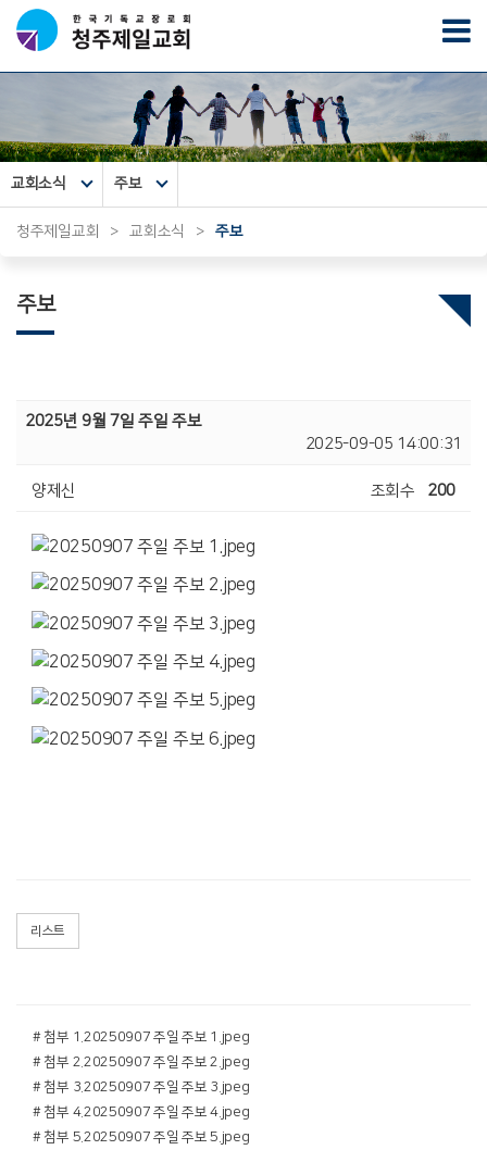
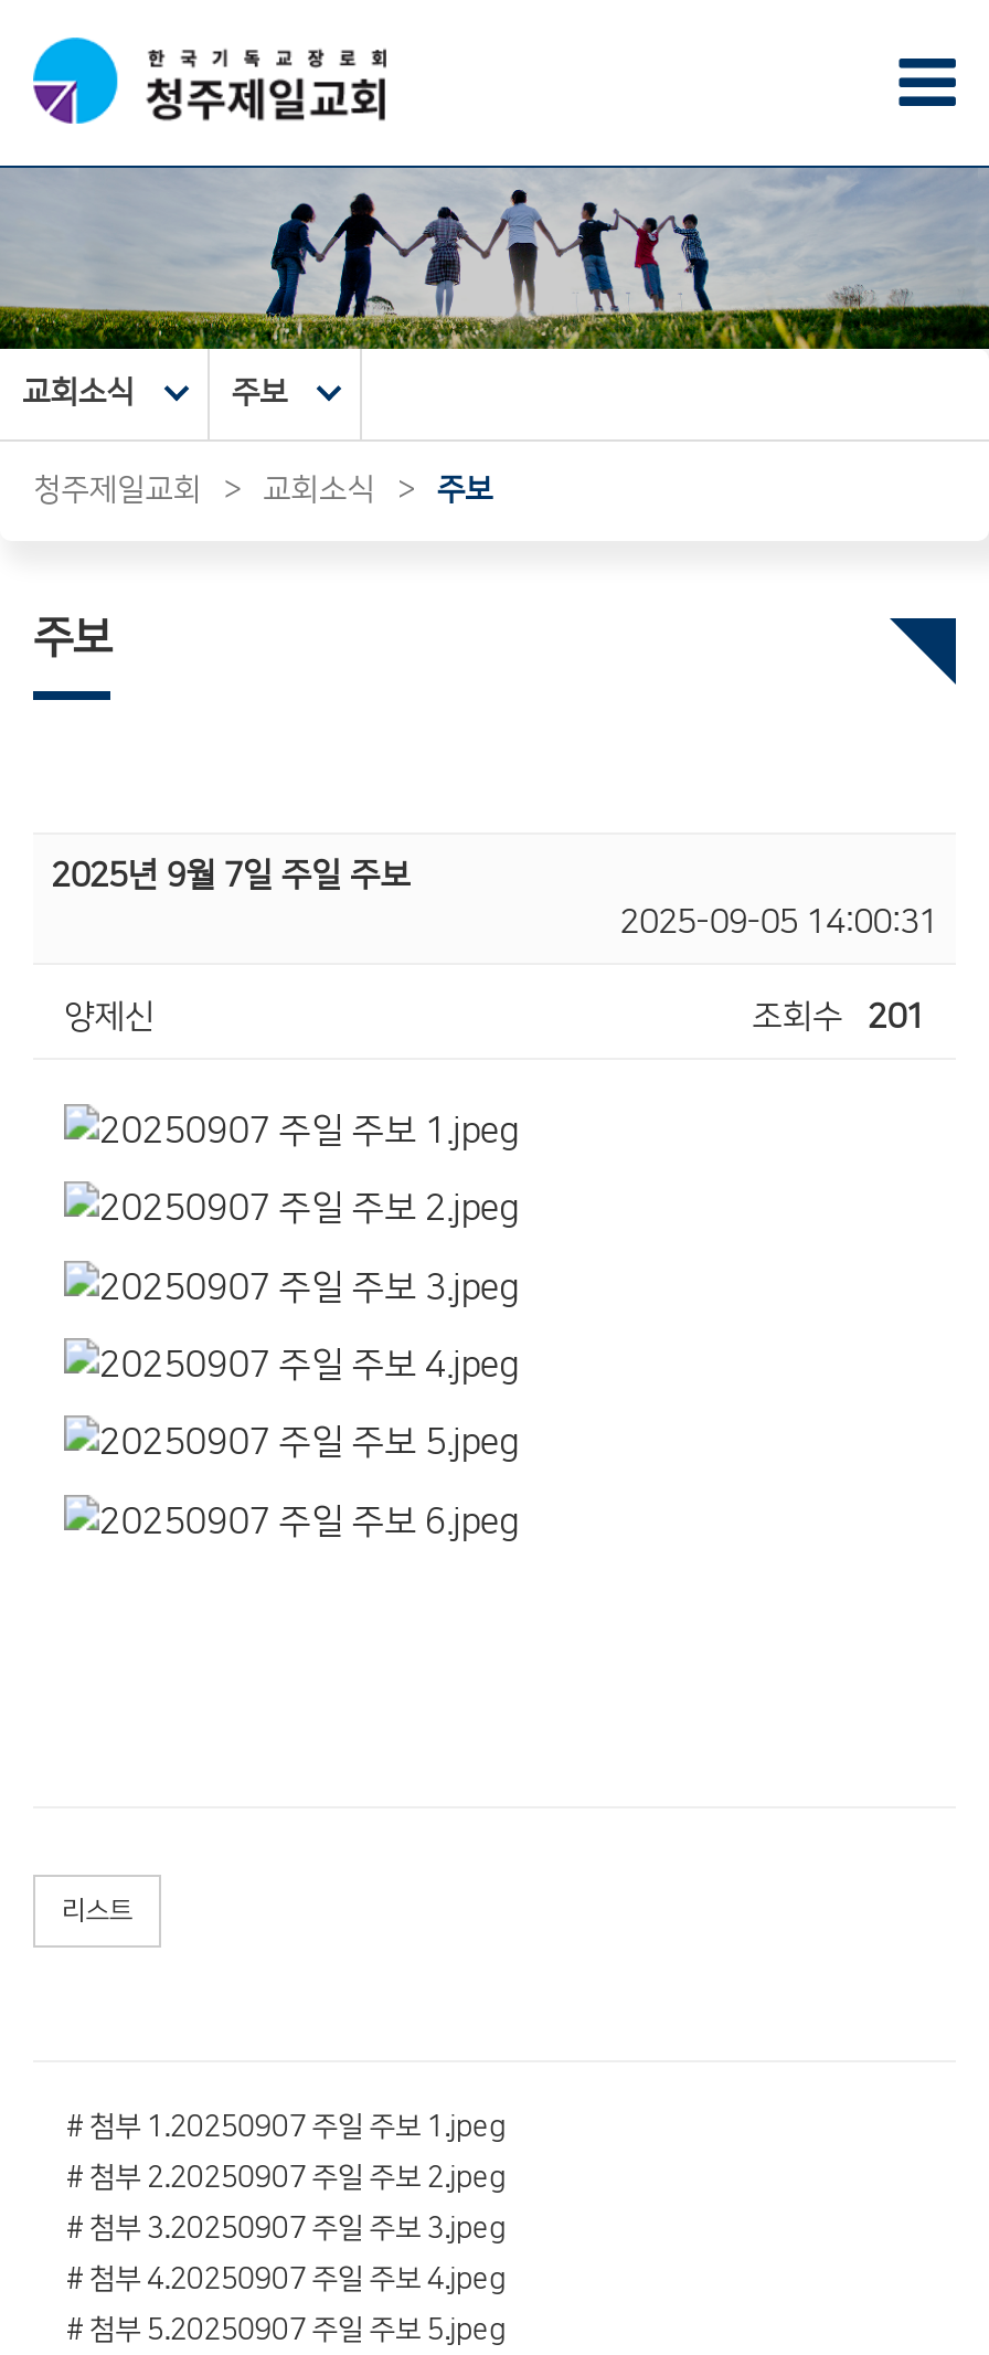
- 조회수 200
+ 조회수 201
